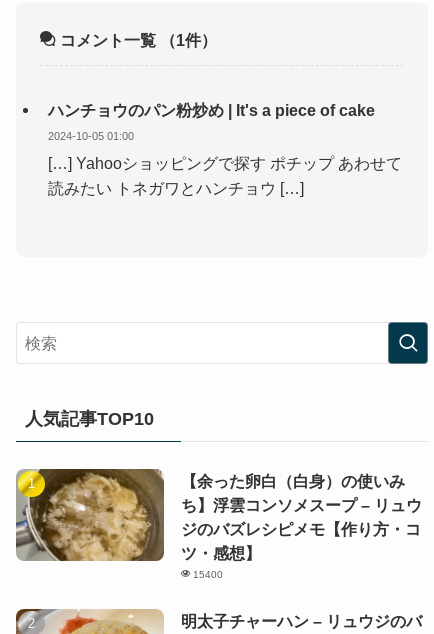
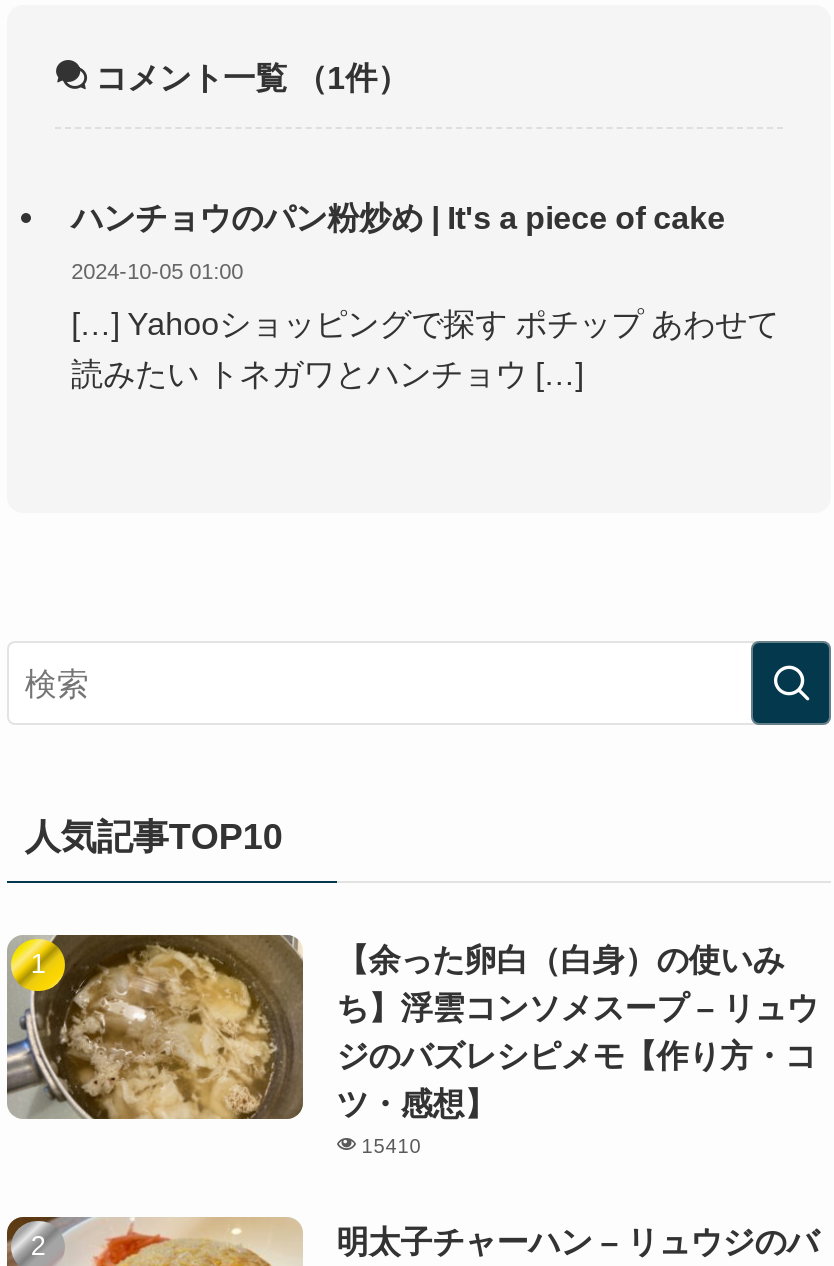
- 15400
+ 15410
